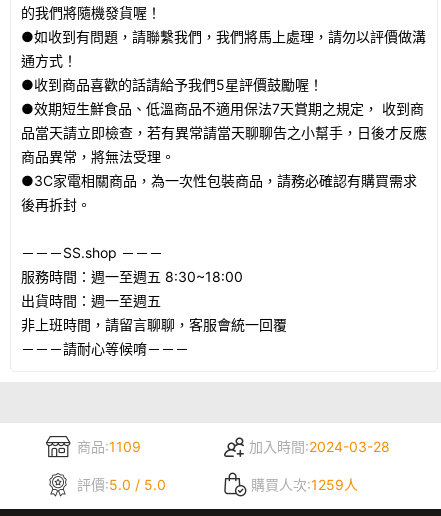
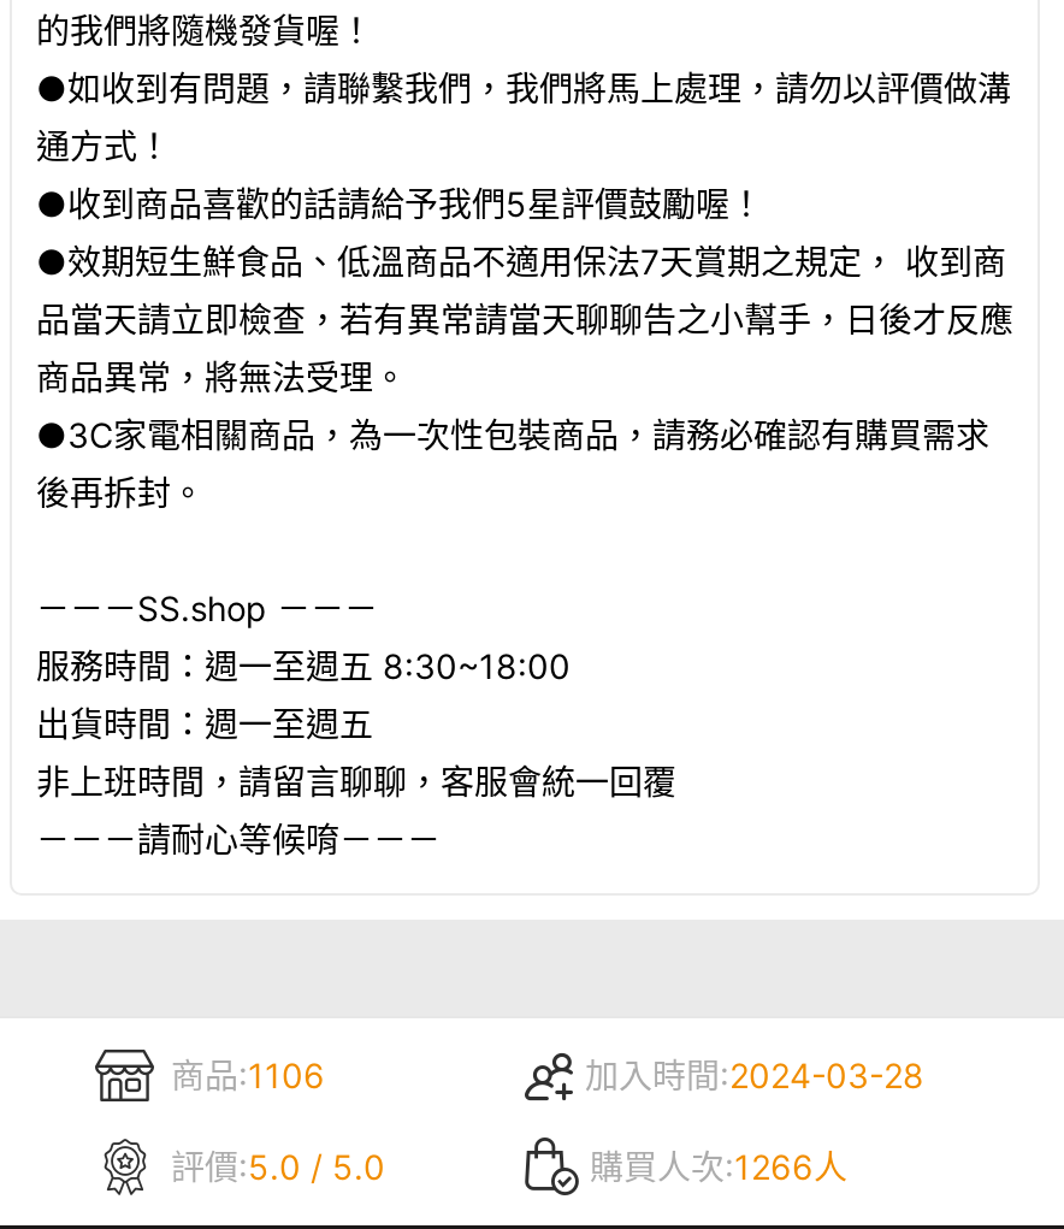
- 商品:1109
+ 商品:1106

- 購買人次:1259人
+ 購買人次:1266人
